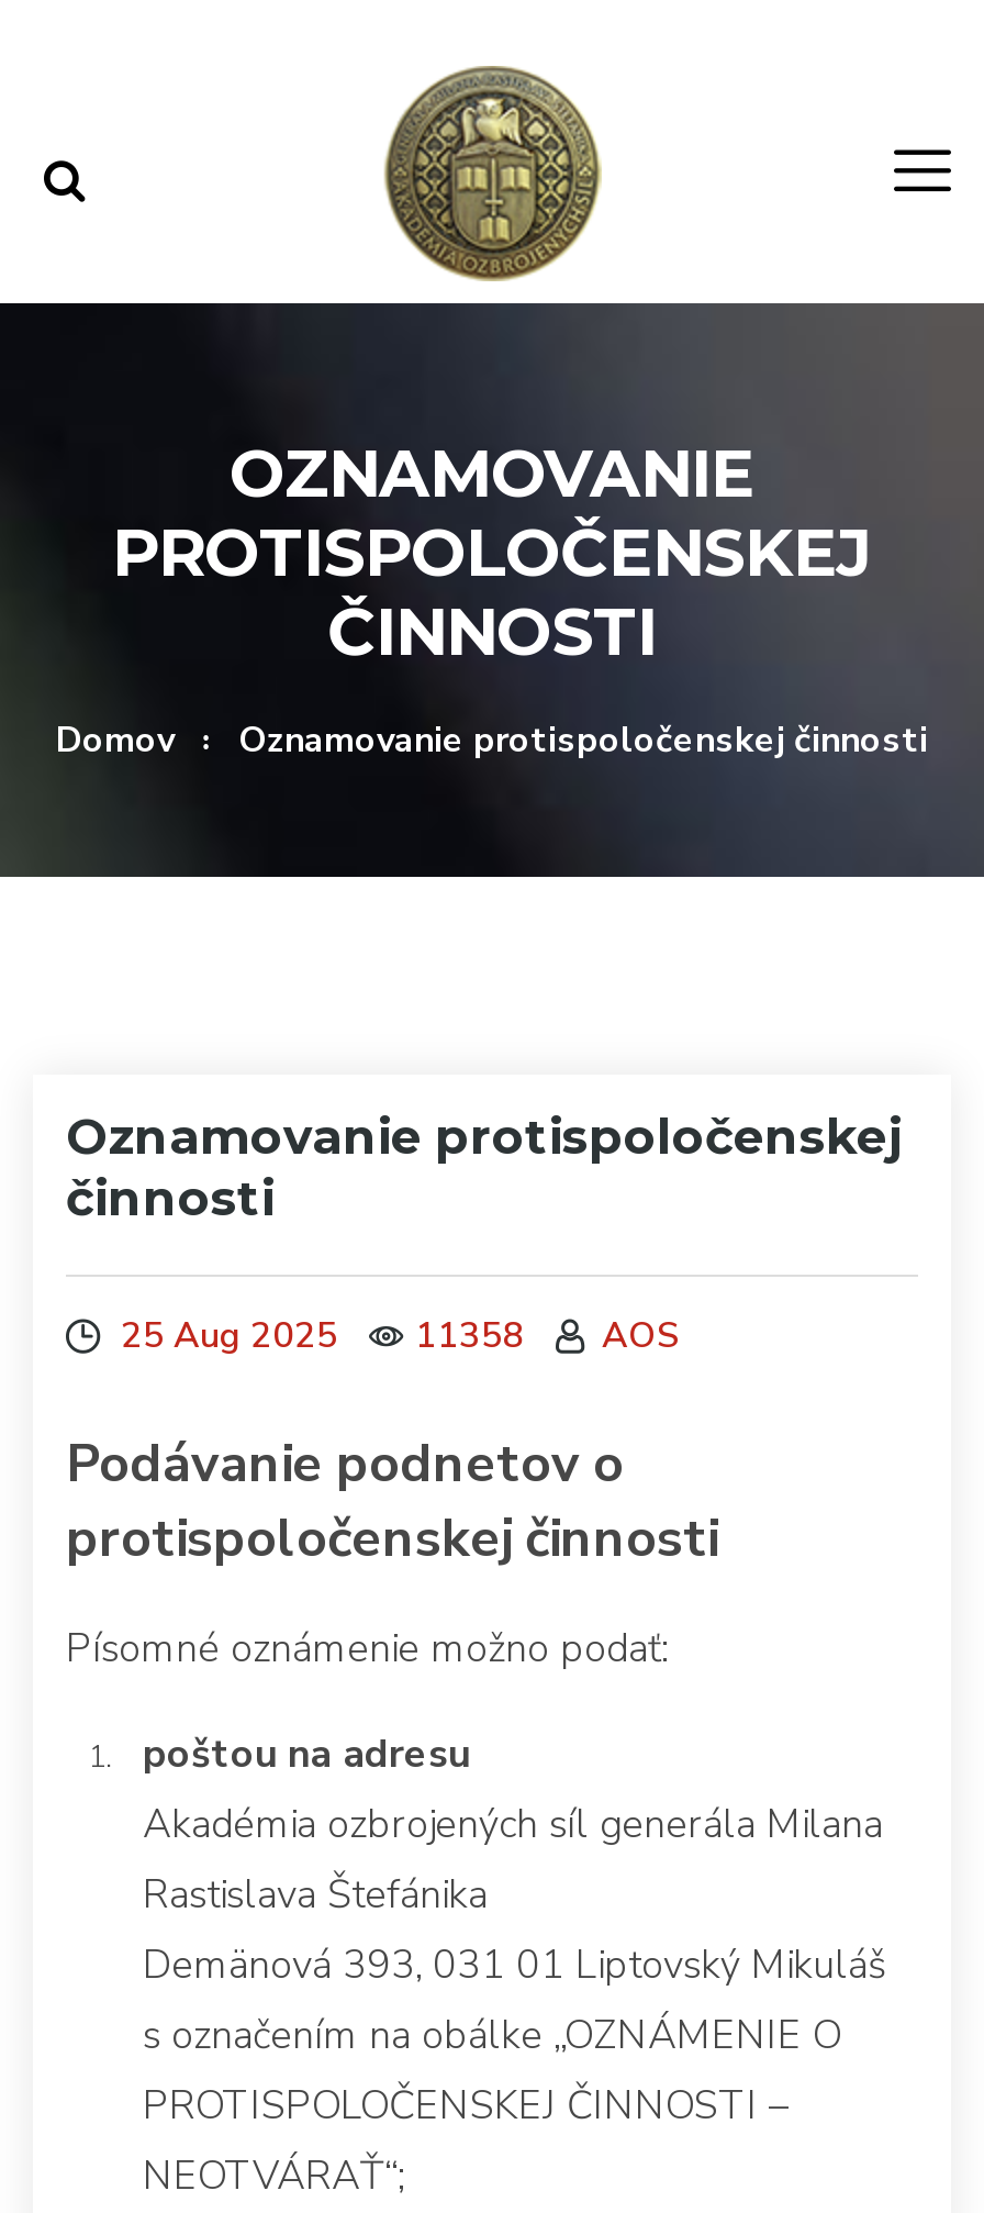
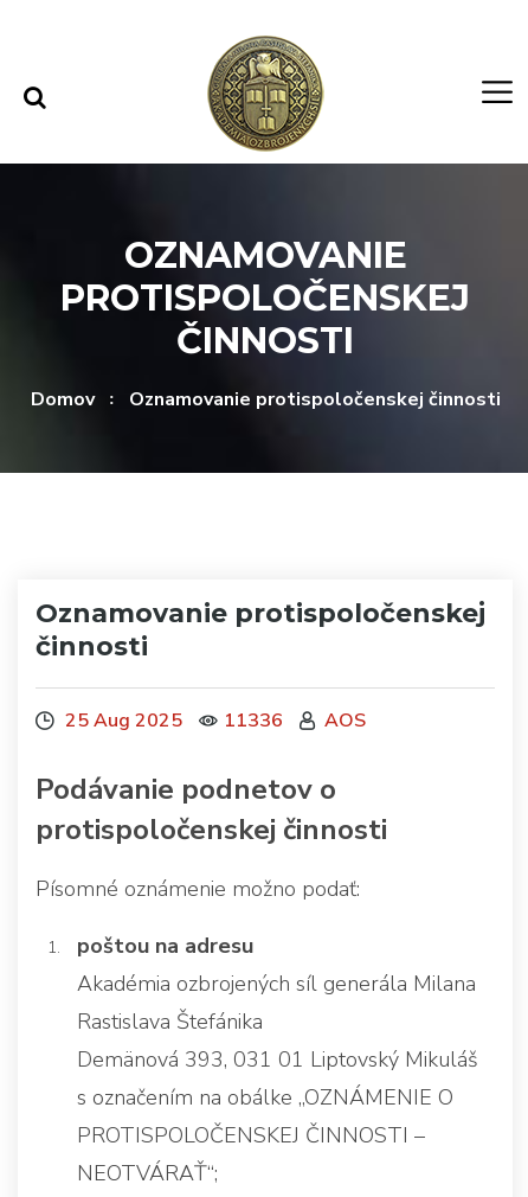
- 25 Aug 2025 11358 AOS
+ 25 Aug 2025 11336 AOS
